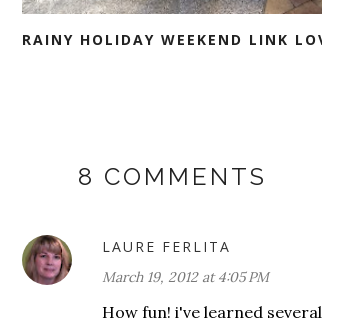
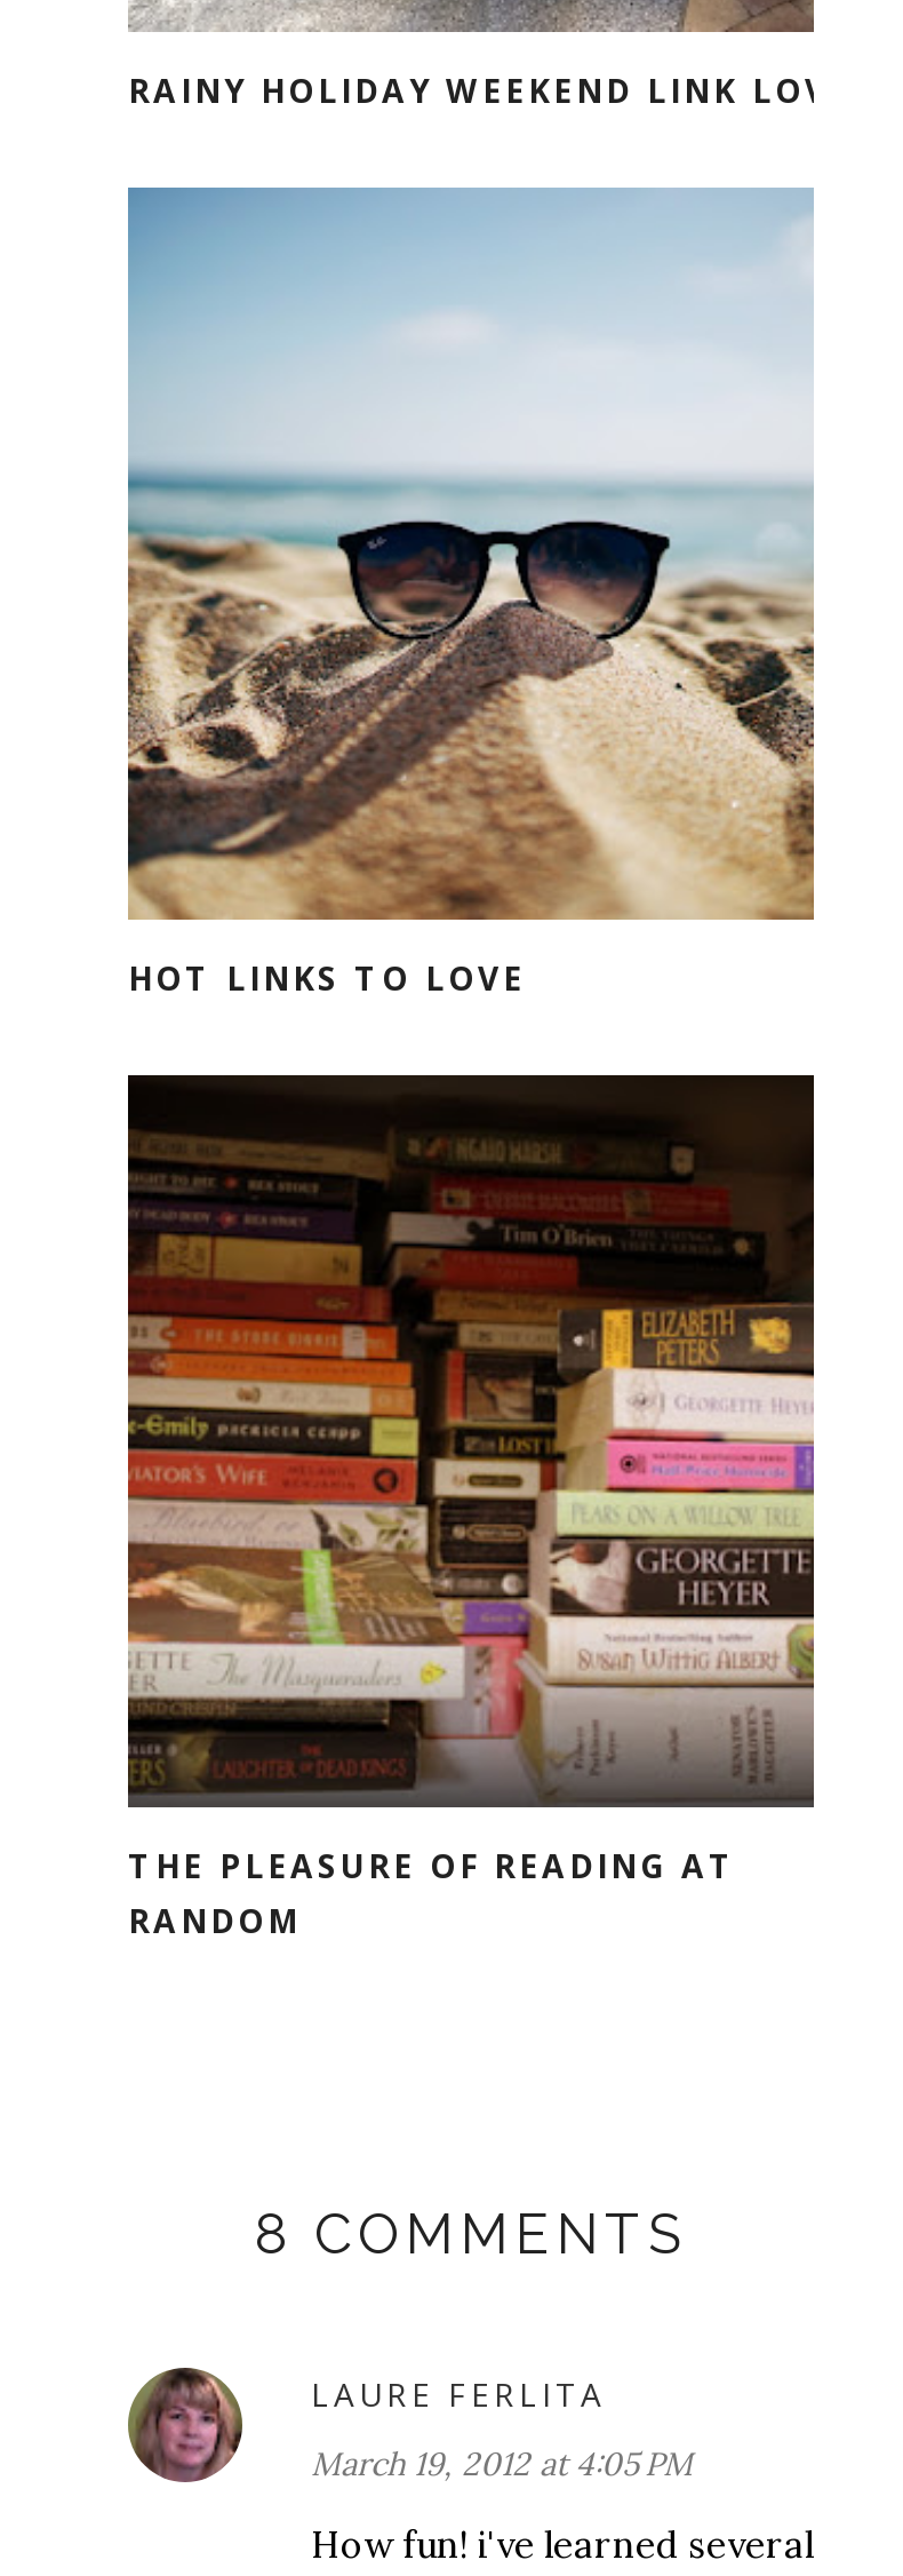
+ [image]
+ HOT LINKS TO LOVE

+ [image]
+ THE PLEASURE OF READING AT
+ RANDOM
